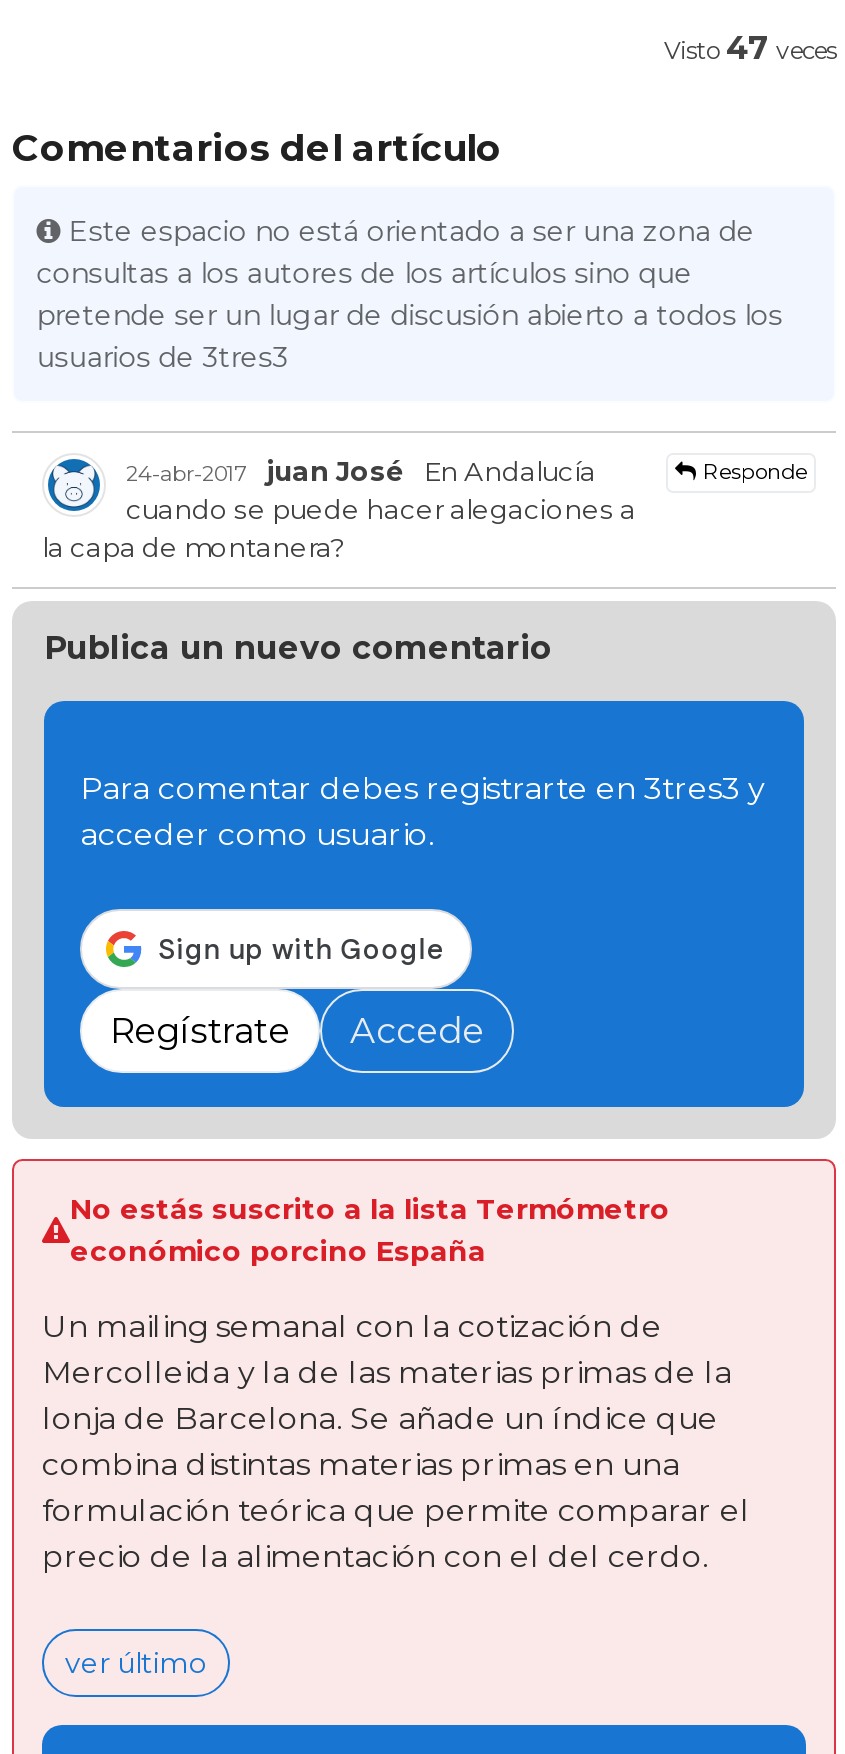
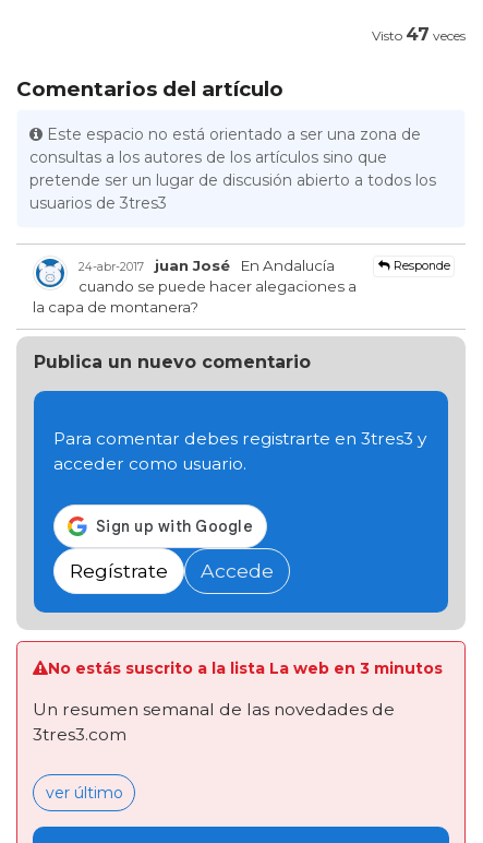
- No estás suscrito a la lista Termómetro
- económico porcino España
+ No estás suscrito a la lista La web en 3 minutos

- Un mailing semanal con la cotización de
- Mercolleida y la de las materias primas de la
- lonja de Barcelona. Se añade un índice que
- combina distintas materias primas en una
- formulación teórica que permite comparar el
- precio de la alimentación con el del cerdo.
+ Un resumen semanal de las novedades de
+ 3tres3.com
